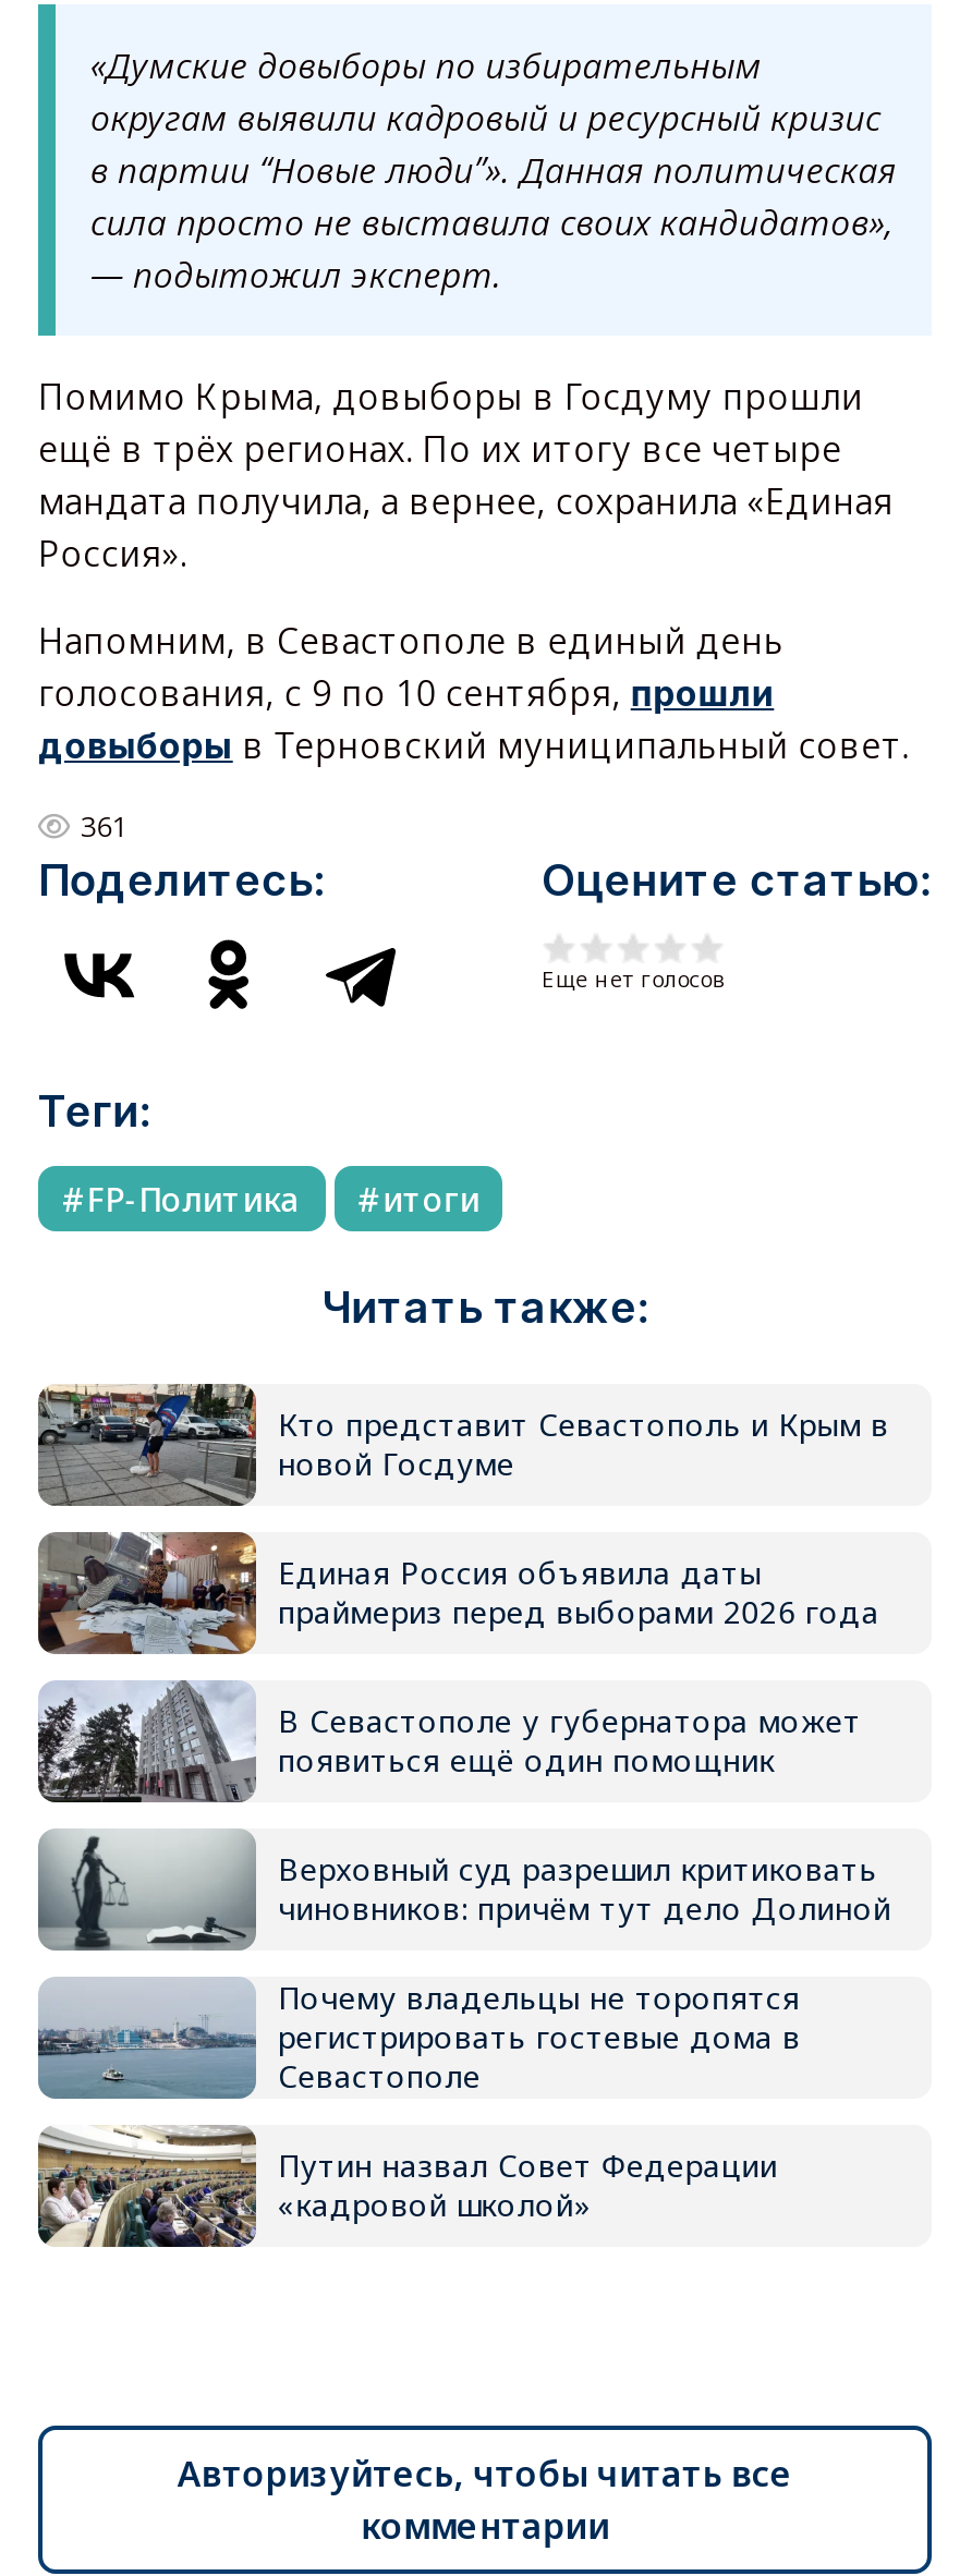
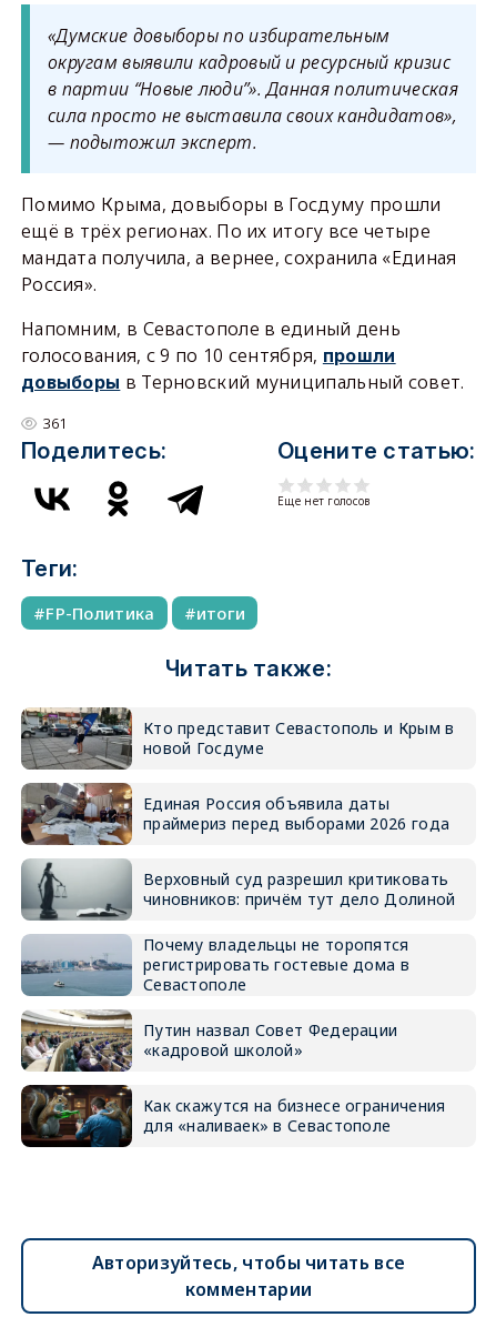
- [image]
- В Севастополе у губернатора может
- появиться ещё один помощник

moved up: [image] | Верховный суд разрешил критиковать | чиновников: причём тут дело Долиной | Почему владельцы не торопятся | регистрировать гостевые дома в | Севастополе | Путин назвал Совет Федерации | «кадровой школой»

+ [image]
+ Как скажутся на бизнесе ограничения
+ для «наливаек» в Севастополе
